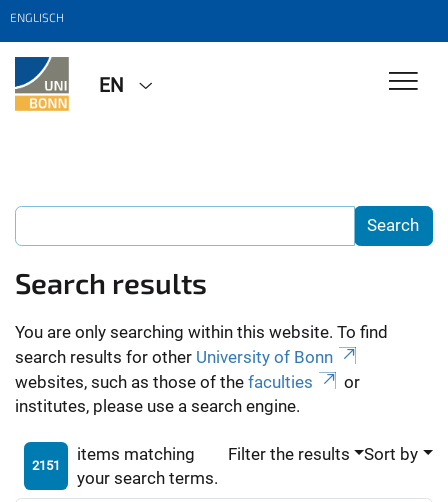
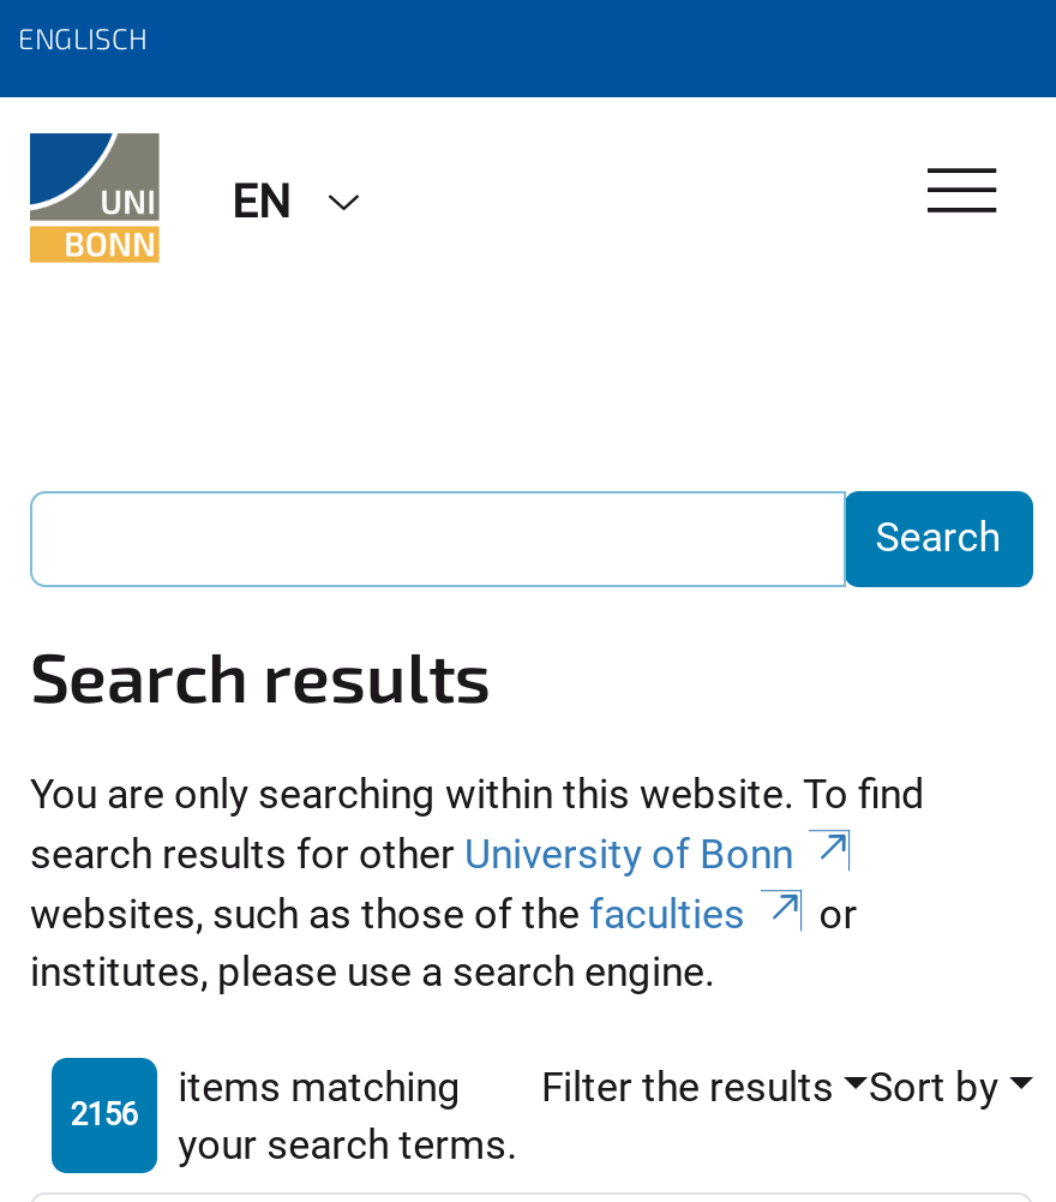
- 2151
+ 2156
